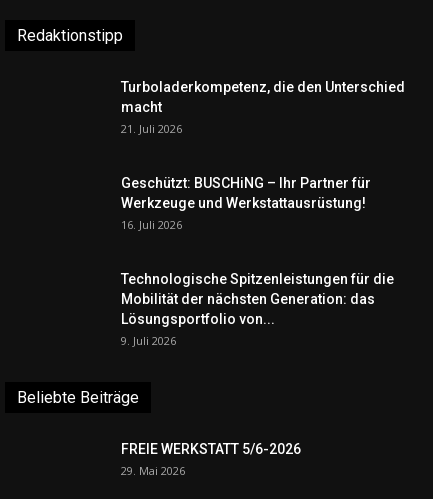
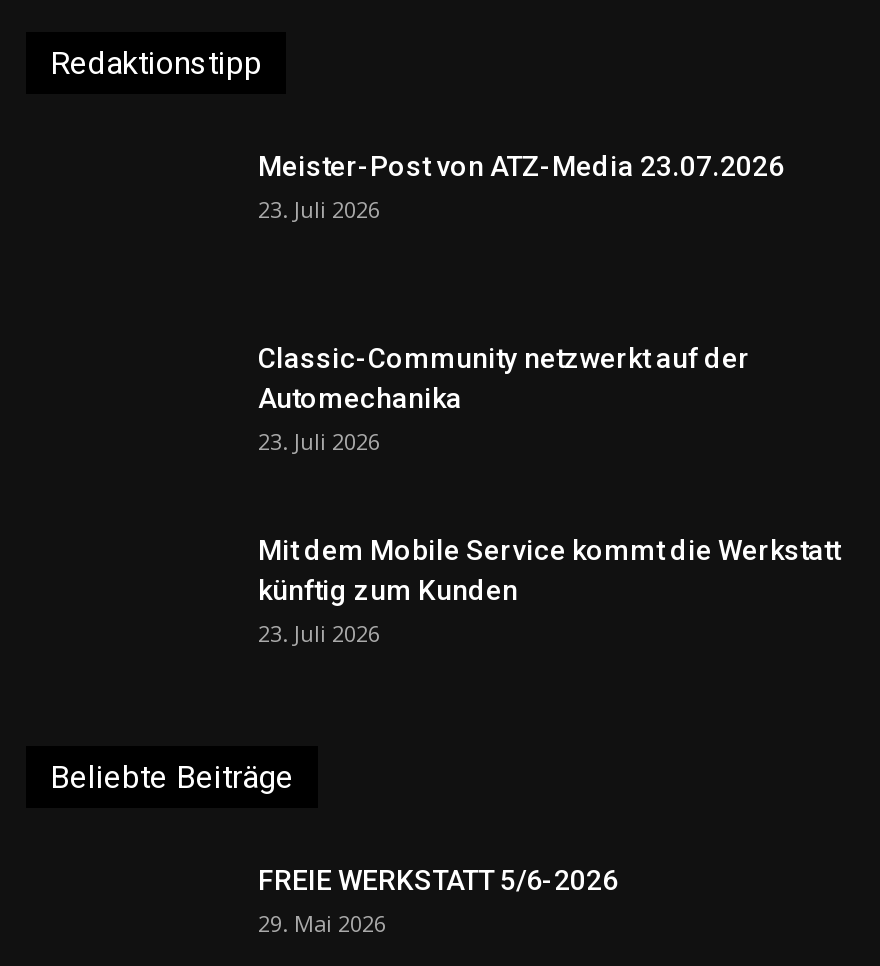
- Turboladerkompetenz, die den Unterschied
- macht
- 21. Juli 2026
+ Meister-Post von ATZ-Media 23.07.2026
+ 23. Juli 2026

- Geschützt: BUSCHiNG – Ihr Partner für
- Werkzeuge und Werkstattausrüstung!
- 16. Juli 2026
+ Classic-Community netzwerkt auf der
+ Automechanika
+ 23. Juli 2026

- Technologische Spitzenleistungen für die
- Mobilität der nächsten Generation: das
- Lösungsportfolio von...
- 9. Juli 2026
+ Mit dem Mobile Service kommt die Werkstatt
+ künftig zum Kunden
+ 23. Juli 2026
